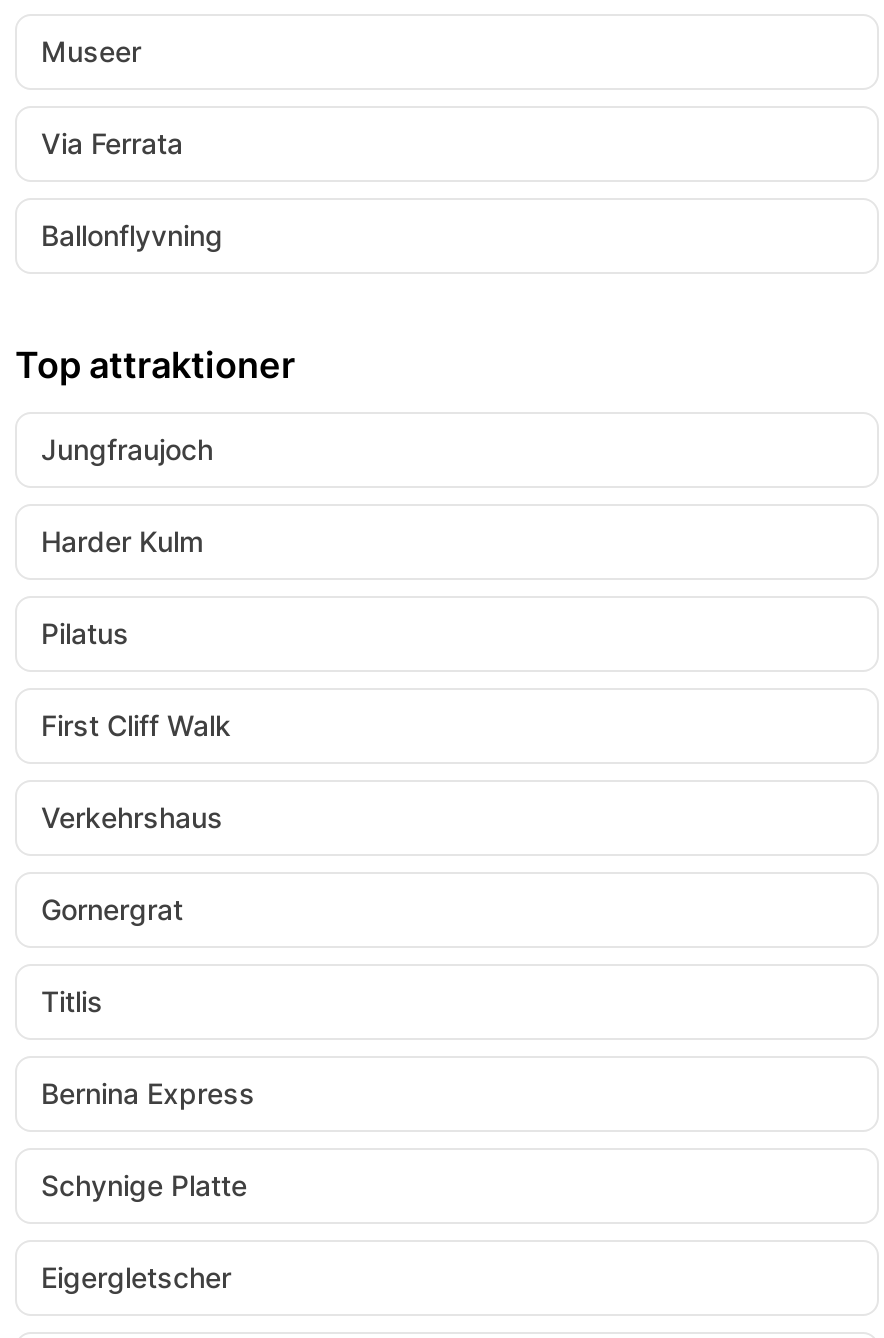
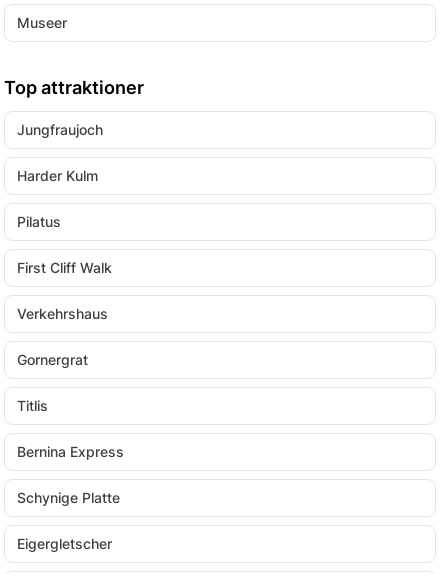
- Via Ferrata
- Ballonflyvning
